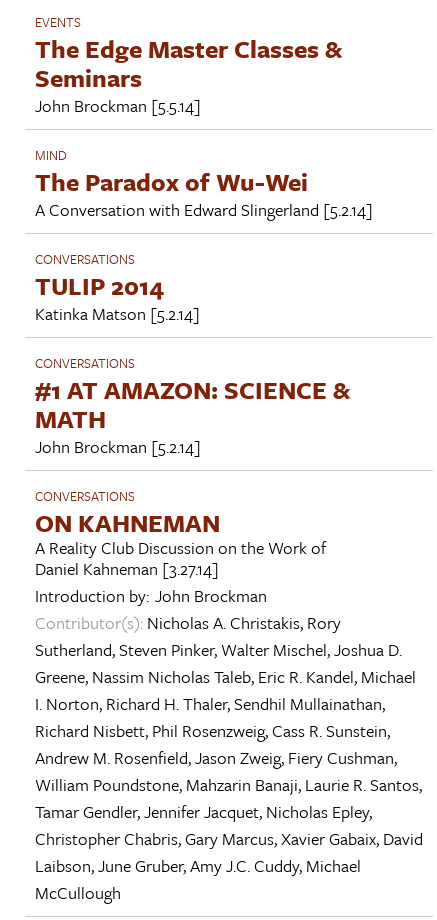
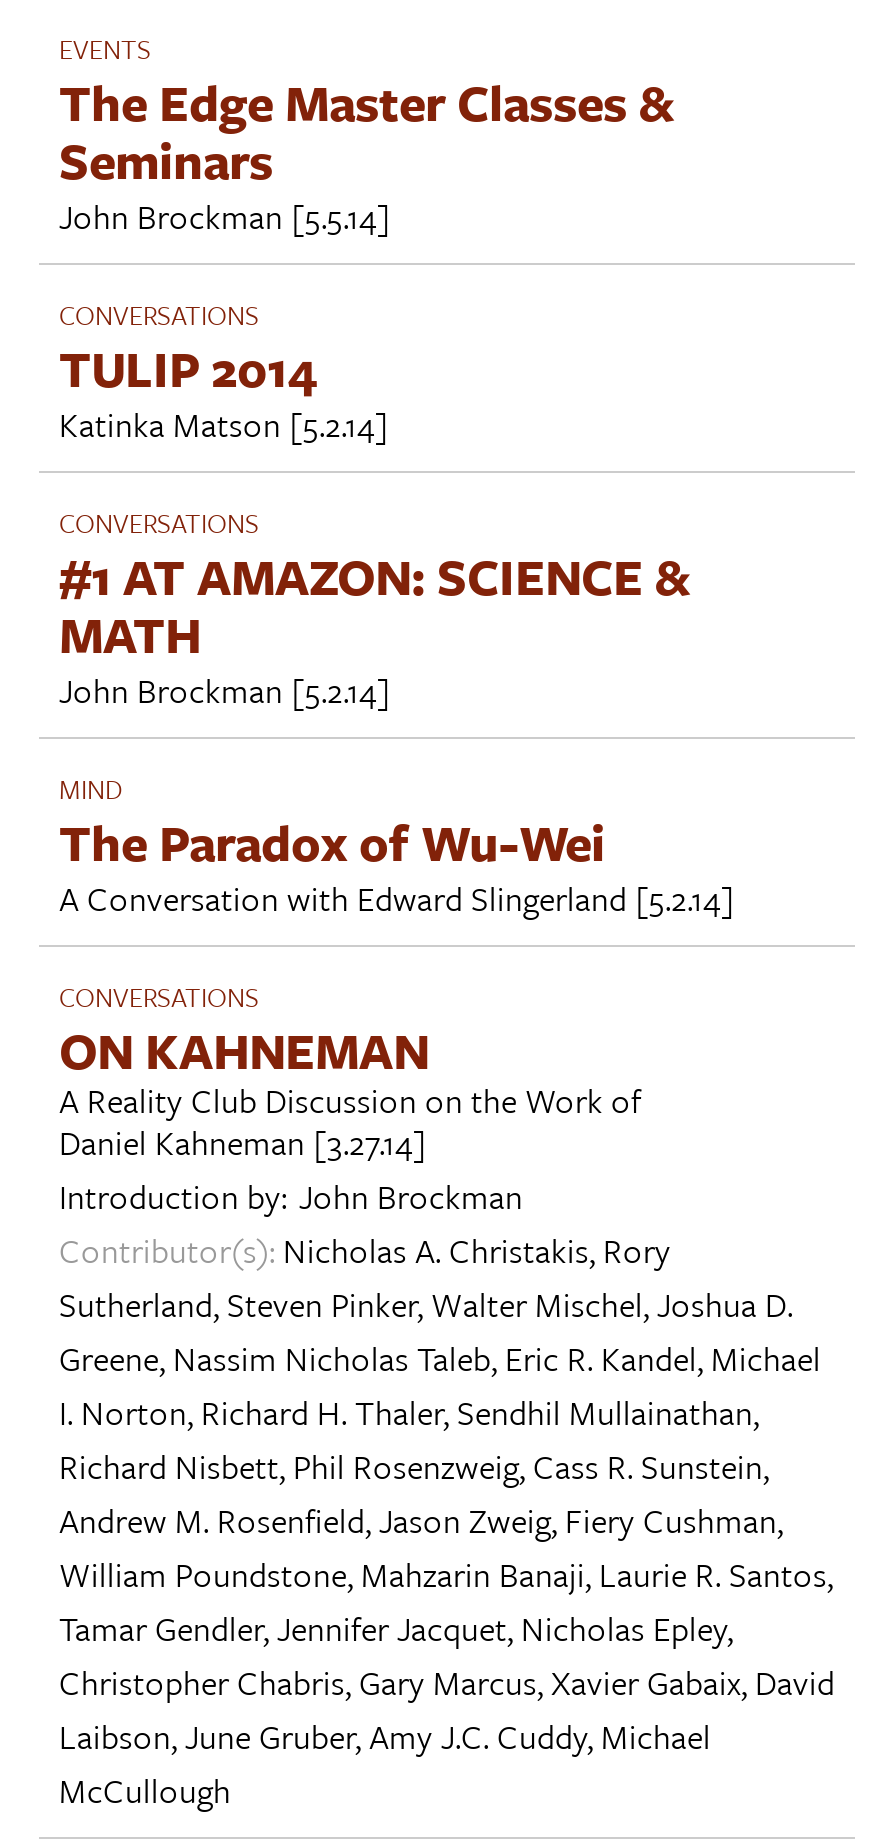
moved down: MIND | The Paradox of Wu-Wei | A Conversation with Edward Slingerland [5.2.14]

moved up: CONVERSATIONS | TULIP 2014 | Katinka Matson [5.2.14] | CONVERSATIONS | #1 AT AMAZON: SCIENCE & | MATH | John Brockman [5.2.14]
